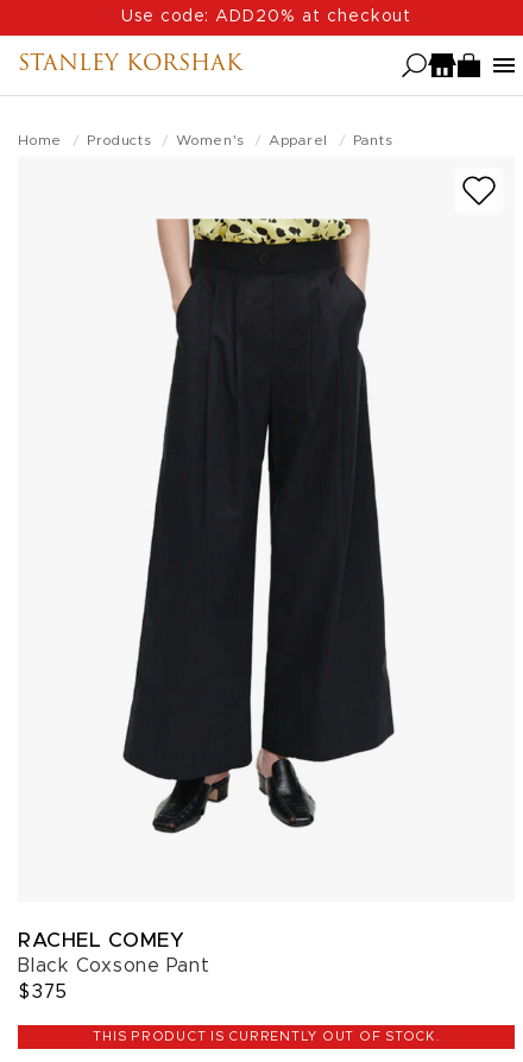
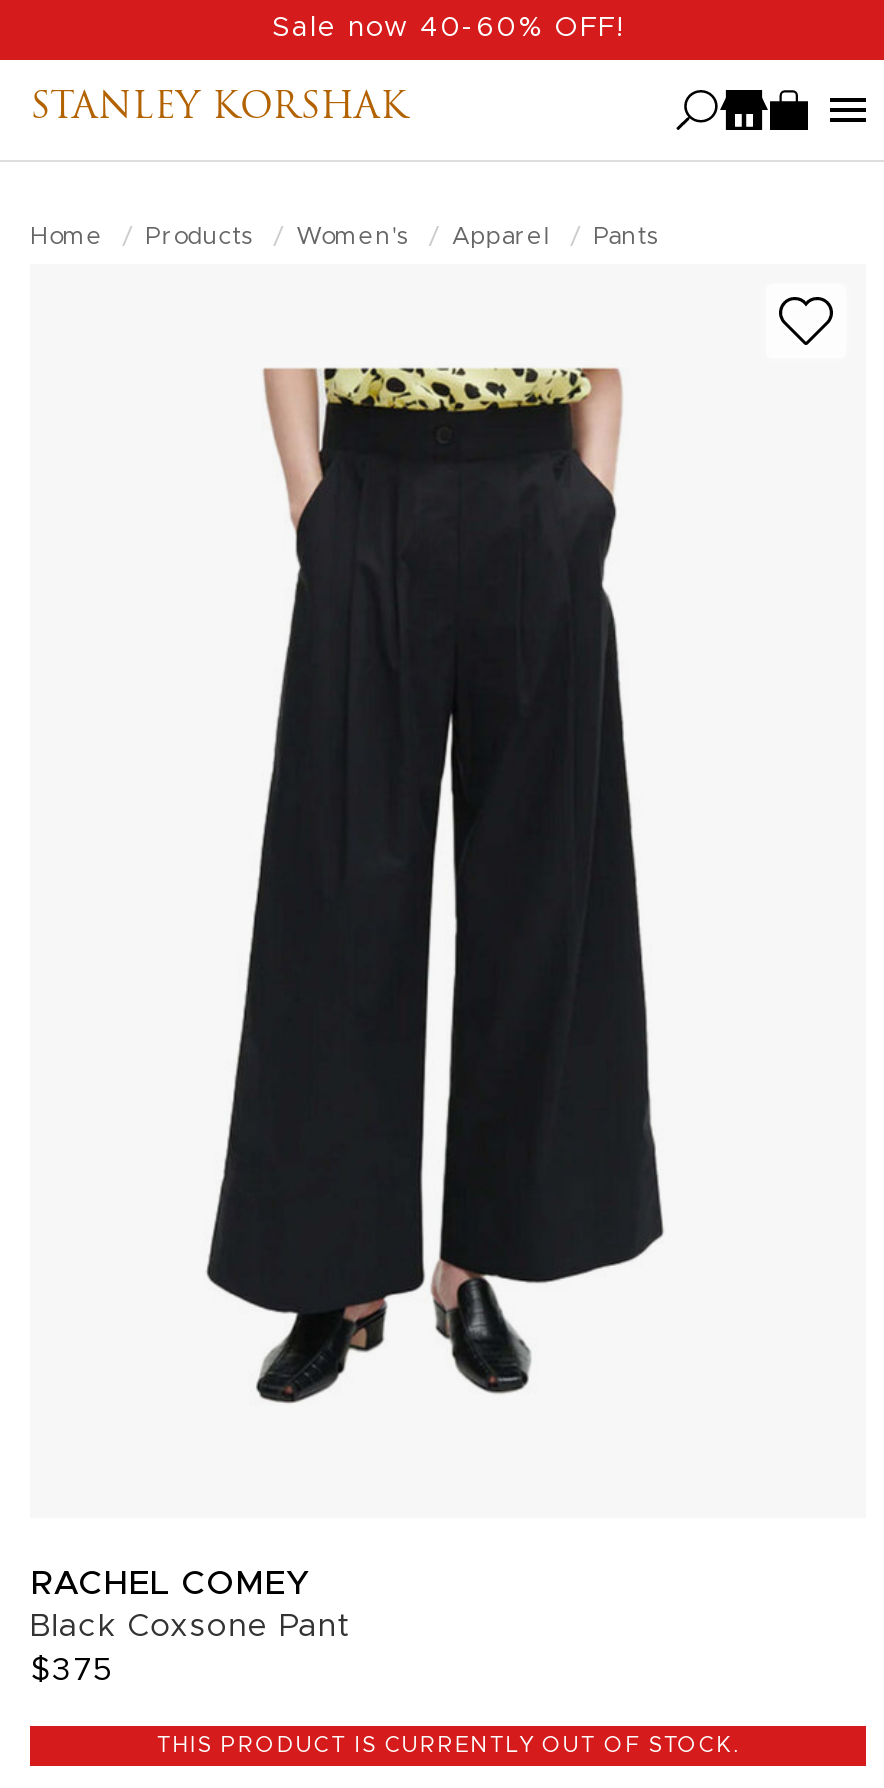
- Use code: ADD20% at checkout
+ Sale now 40-60% OFF!
